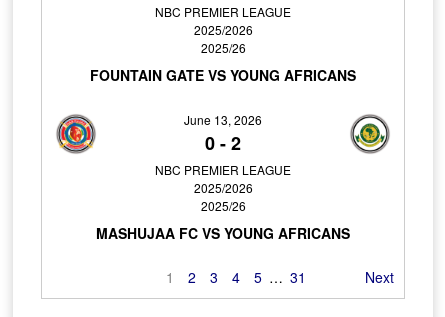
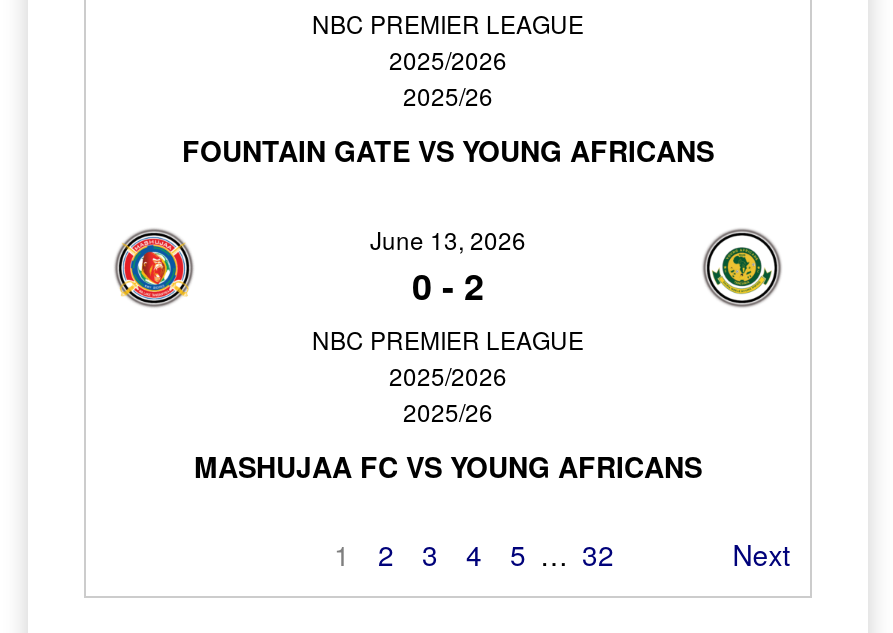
- 1 2 3 4 5 … 31
+ 1 2 3 4 5 … 32
